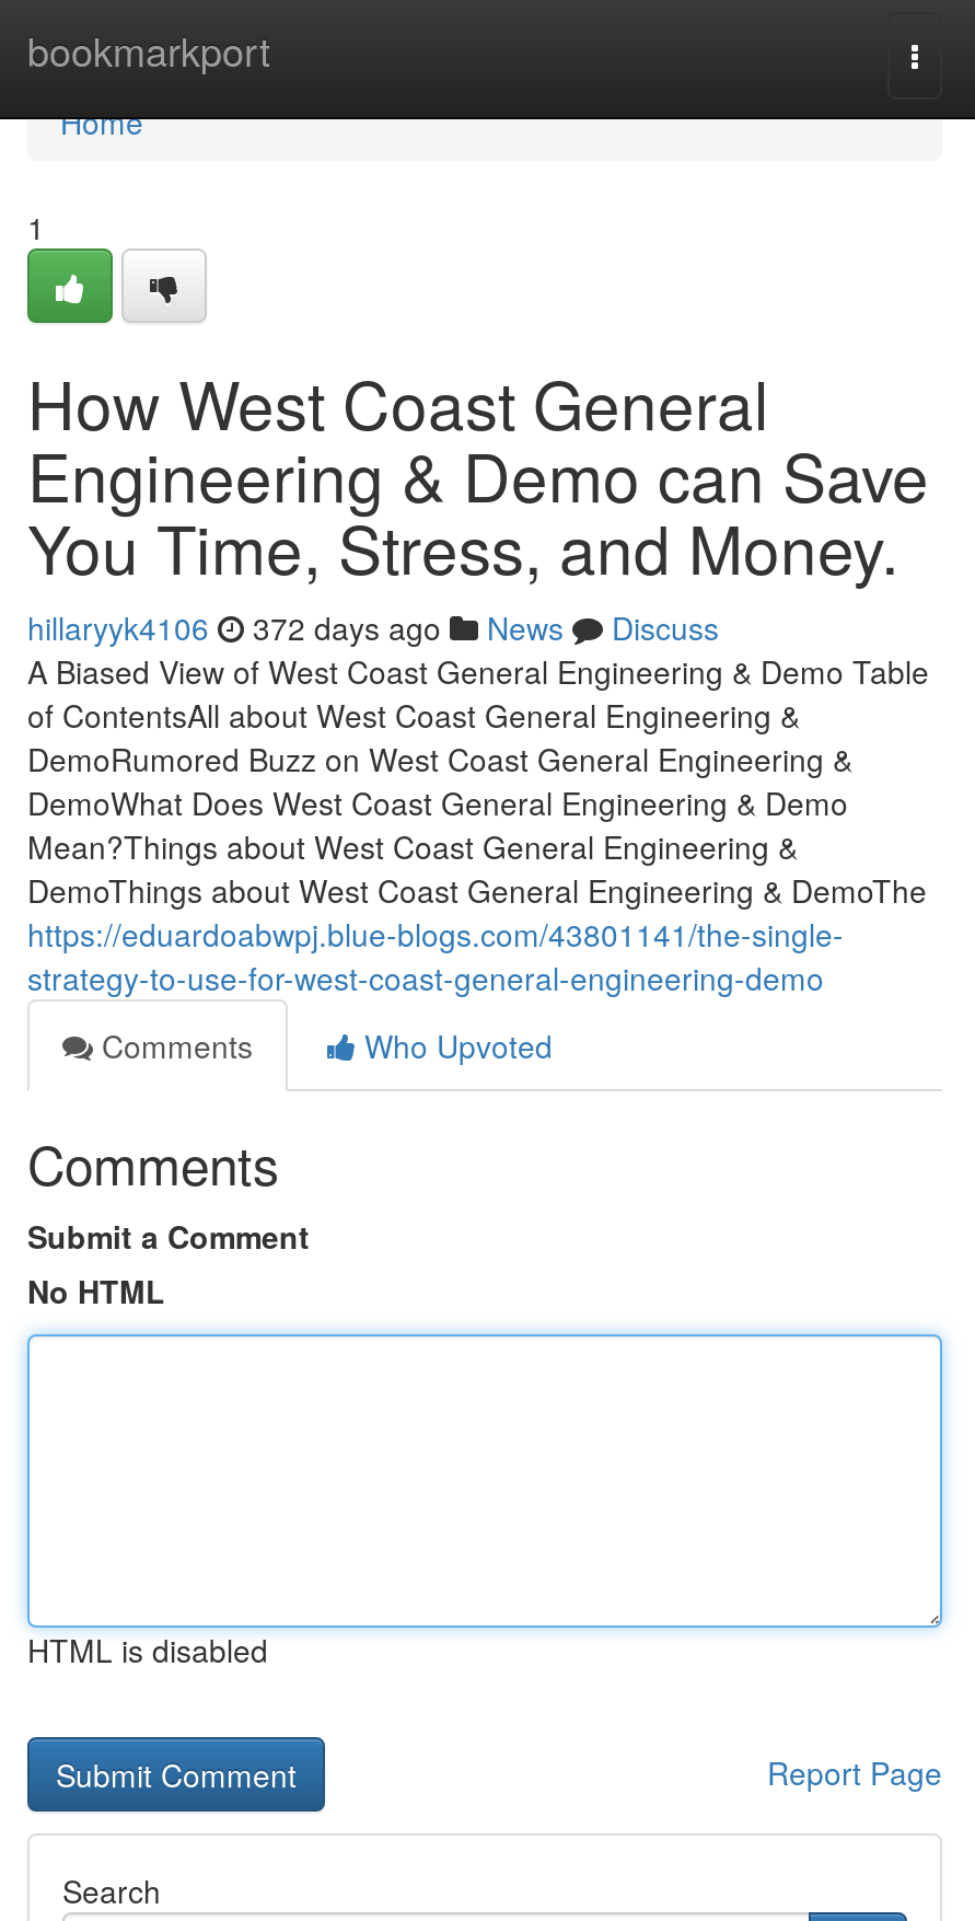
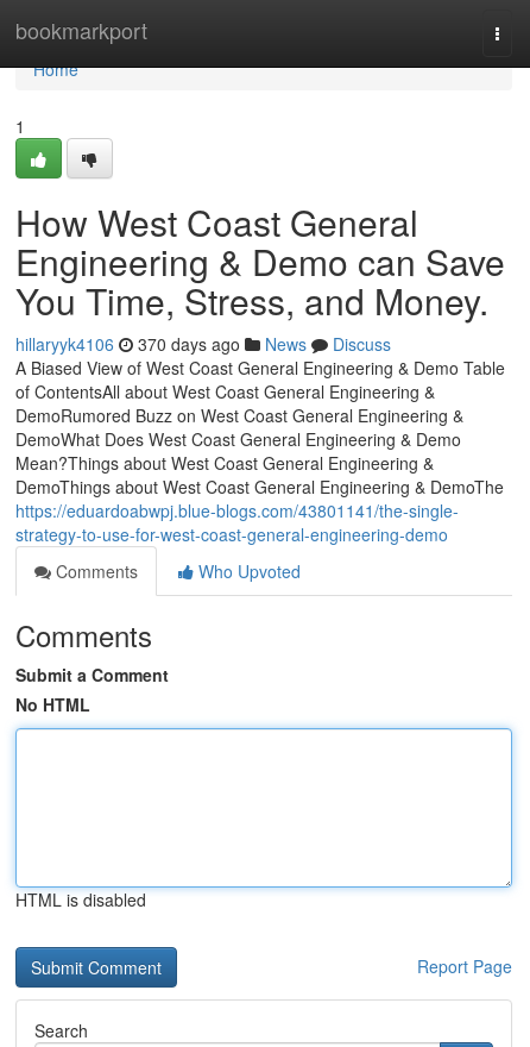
- hillaryyk4106 372 days ago News Discuss
+ hillaryyk4106 370 days ago News Discuss
